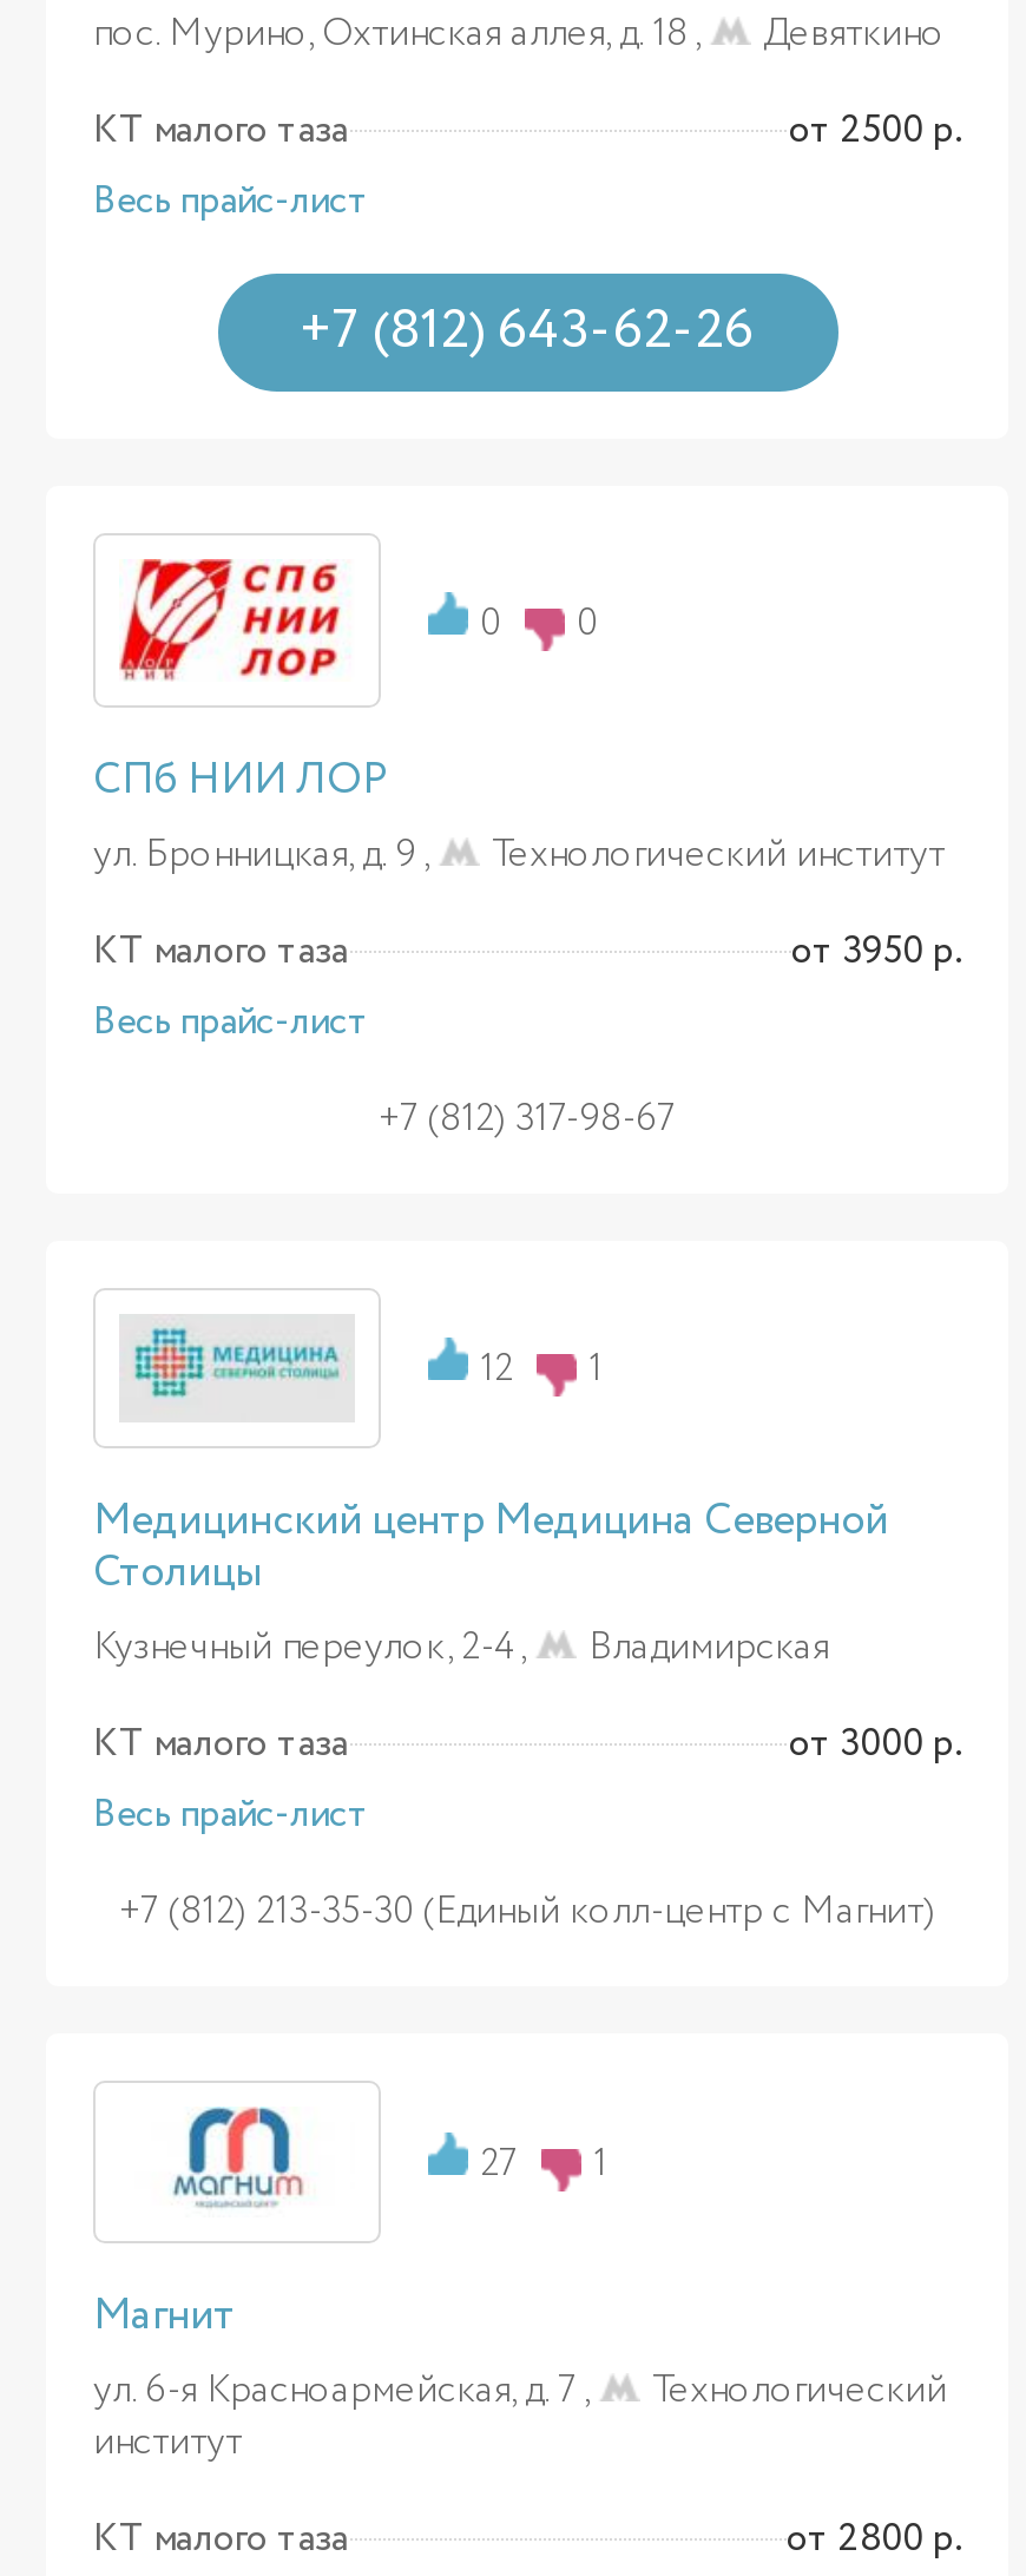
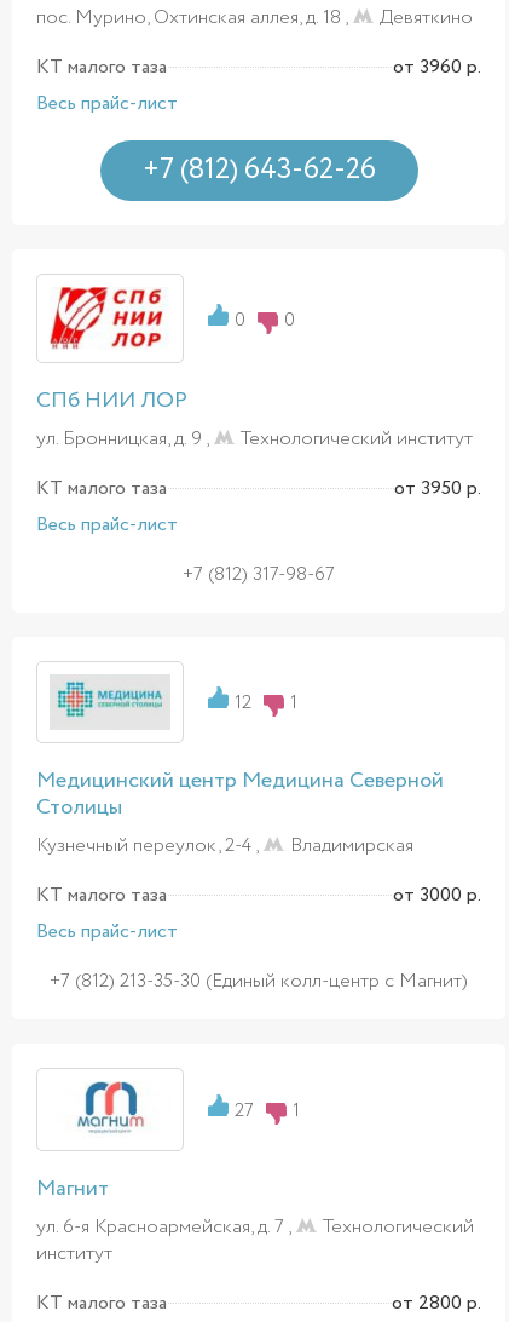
- от 2500 р.
+ от 3960 р.
